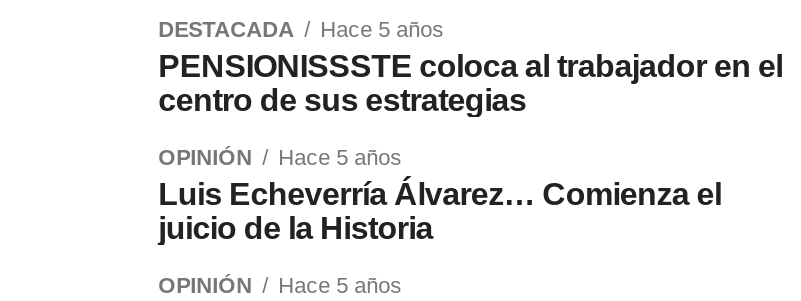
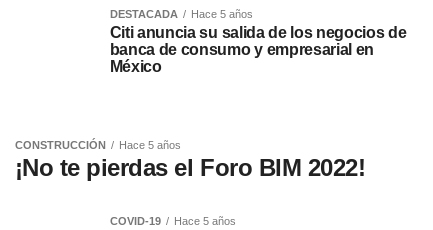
- PENSIONISSSTE coloca al trabajador en el
- centro de sus estrategias
+ Citi anuncia su salida de los negocios de
+ banca de consumo y empresarial en
+ México

- OPINIÓN
+ CONSTRUCCIÓN

- Luis Echeverría Álvarez… Comienza el
- juicio de la Historia
+ ¡No te pierdas el Foro BIM 2022!

- OPINIÓN
+ COVID-19
